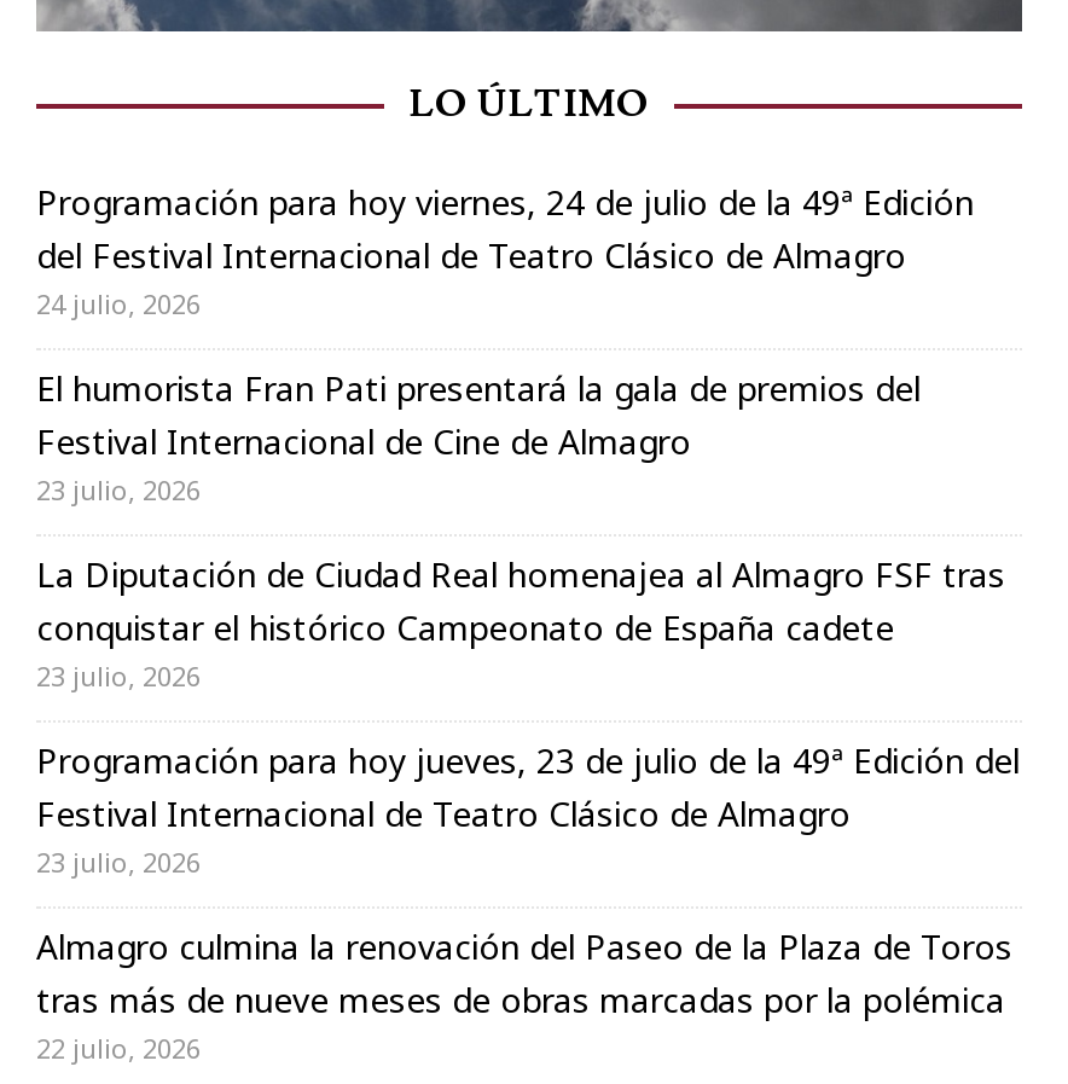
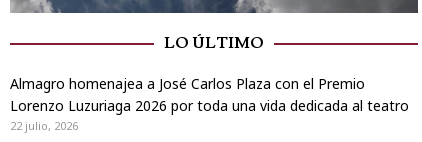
- Programación para hoy viernes, 24 de julio de la 49ª Edición
- del Festival Internacional de Teatro Clásico de Almagro
- 24 julio, 2026
- El humorista Fran Pati presentará la gala de premios del
- Festival Internacional de Cine de Almagro
- 23 julio, 2026
- La Diputación de Ciudad Real homenajea al Almagro FSF tras
- conquistar el histórico Campeonato de España cadete
- 23 julio, 2026
- Programación para hoy jueves, 23 de julio de la 49ª Edición del
- Festival Internacional de Teatro Clásico de Almagro
- 23 julio, 2026
- Almagro culmina la renovación del Paseo de la Plaza de Toros
- tras más de nueve meses de obras marcadas por la polémica
+ Almagro homenajea a José Carlos Plaza con el Premio
+ Lorenzo Luzuriaga 2026 por toda una vida dedicada al teatro
